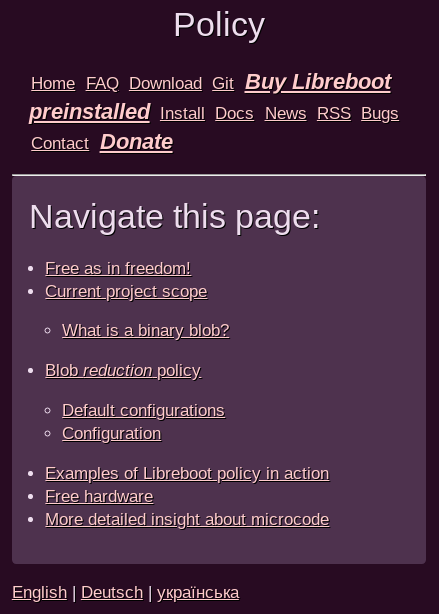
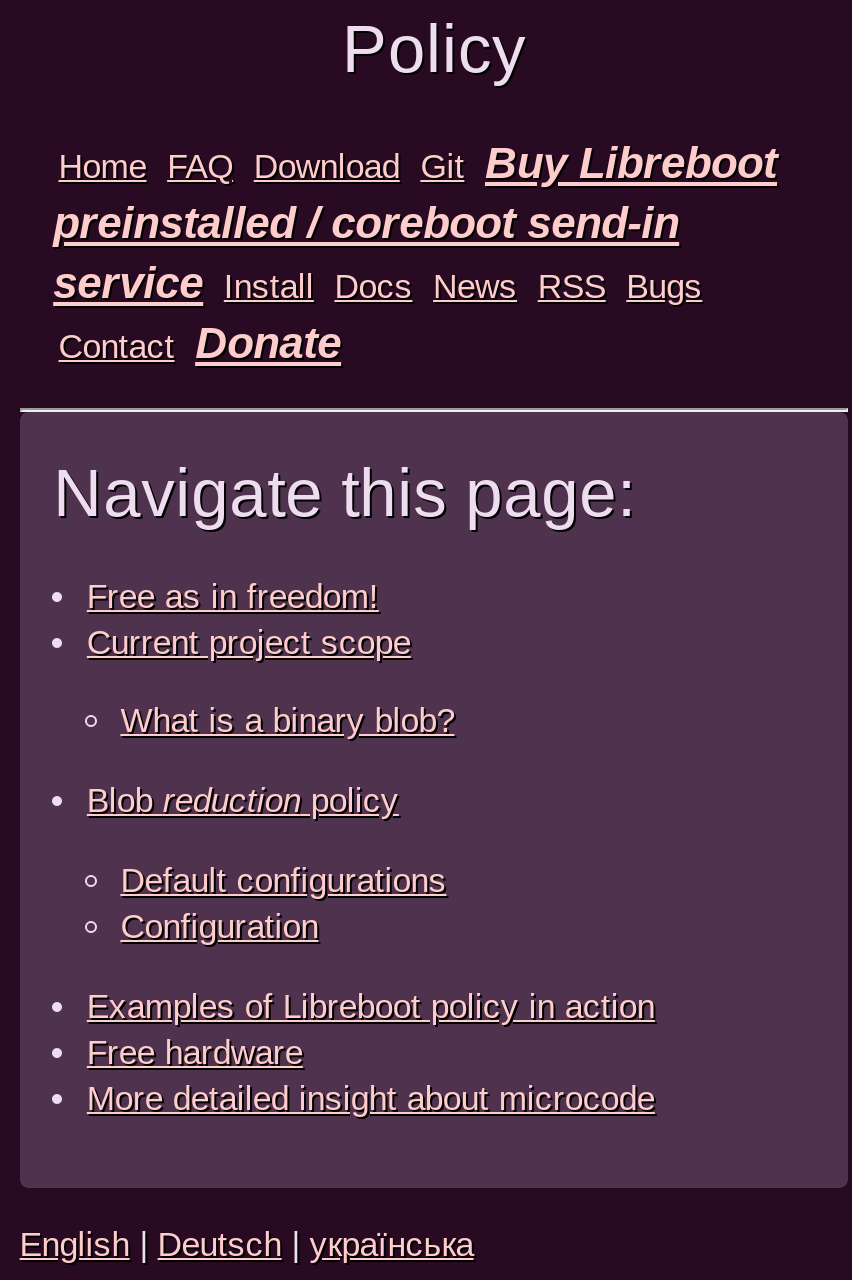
- preinstalled Install Docs News RSS Bugs
+ preinstalled / coreboot send-in
+ service Install Docs News RSS Bugs
